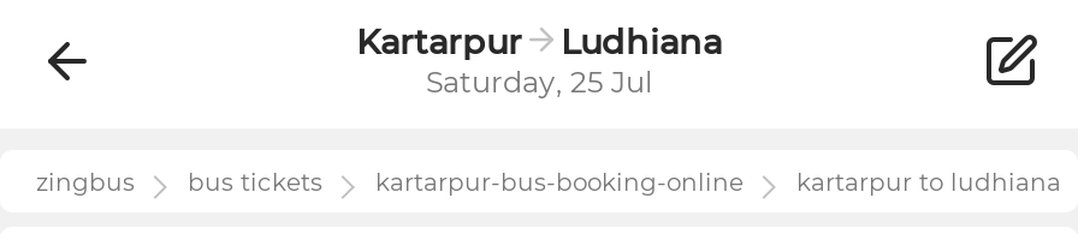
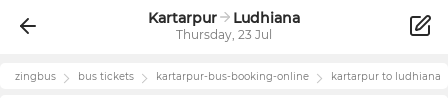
- Saturday, 25 Jul
+ Thursday, 23 Jul
